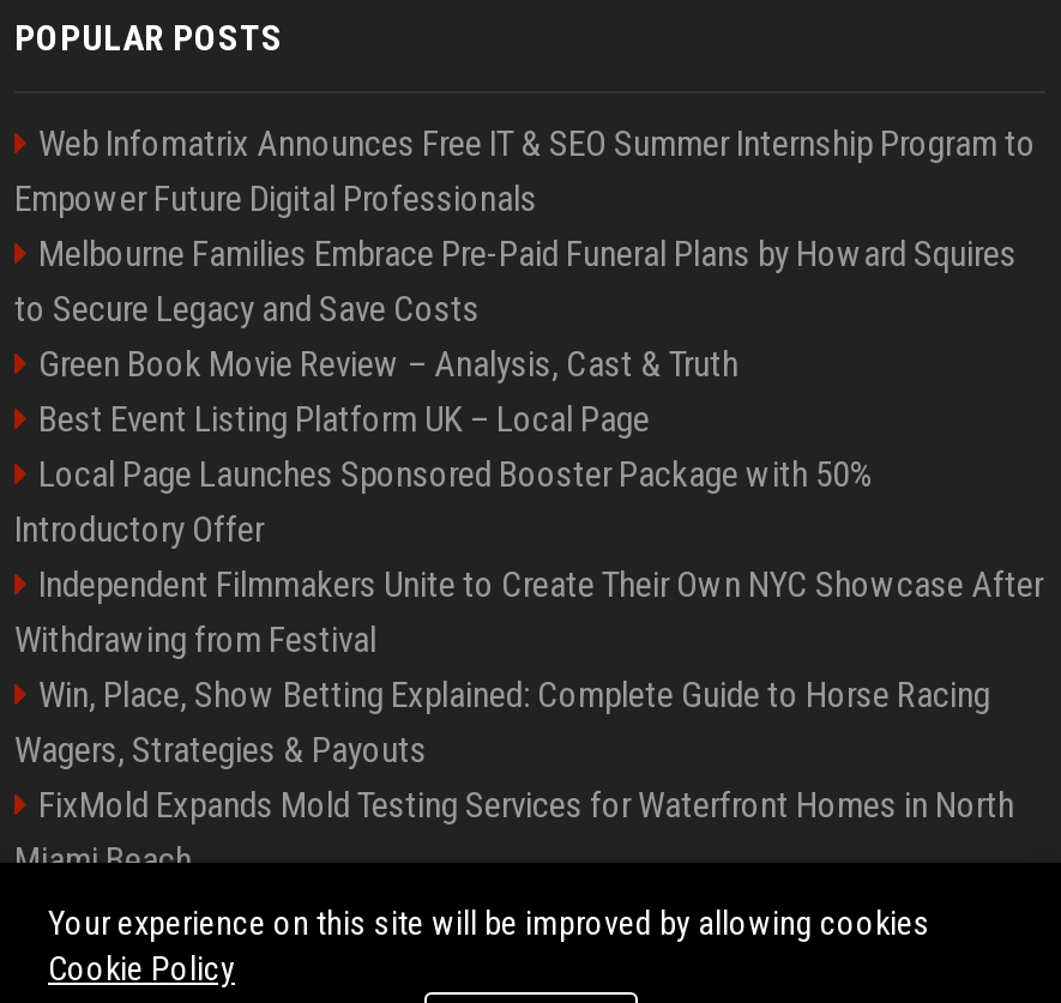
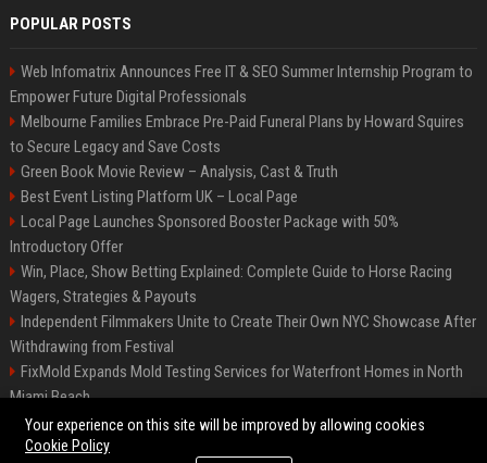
moved down: Independent Filmmakers Unite to Create Their Own NYC Showcase After | Withdrawing from Festival

moved up: Win, Place, Show Betting Explained: Complete Guide to Horse Racing | Wagers, Strategies & Payouts
